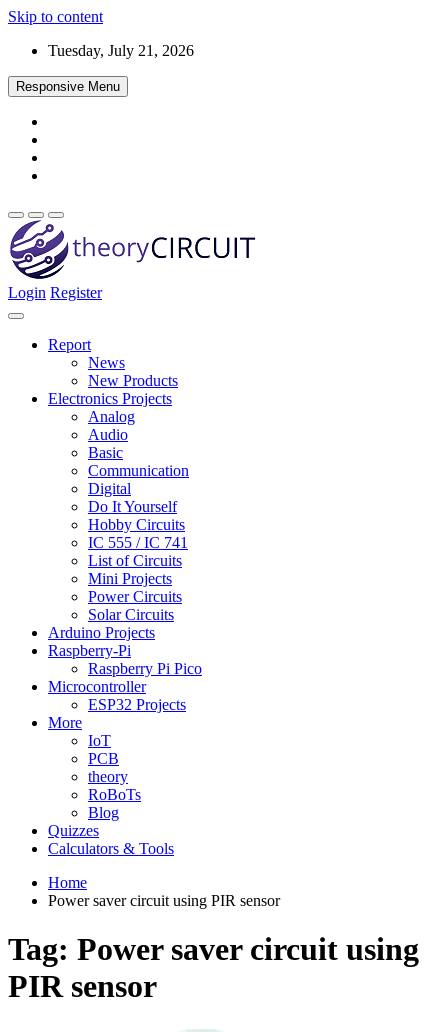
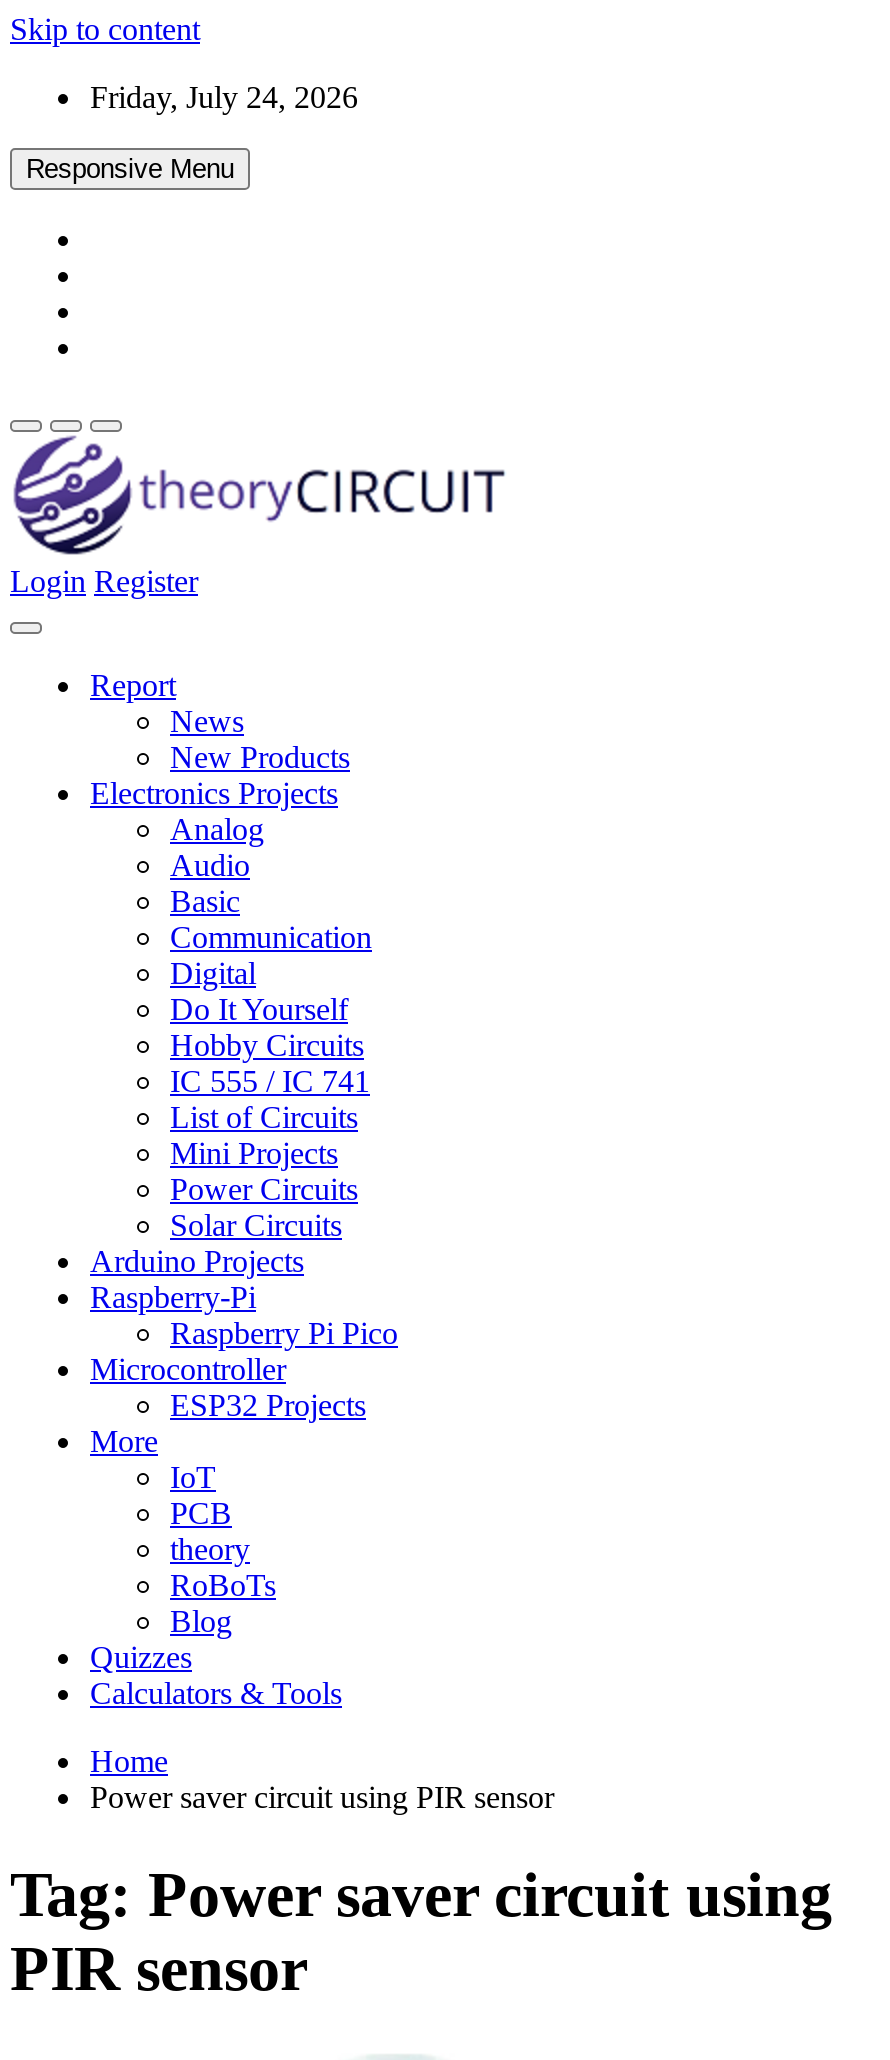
- Tuesday, July 21, 2026
+ Friday, July 24, 2026
